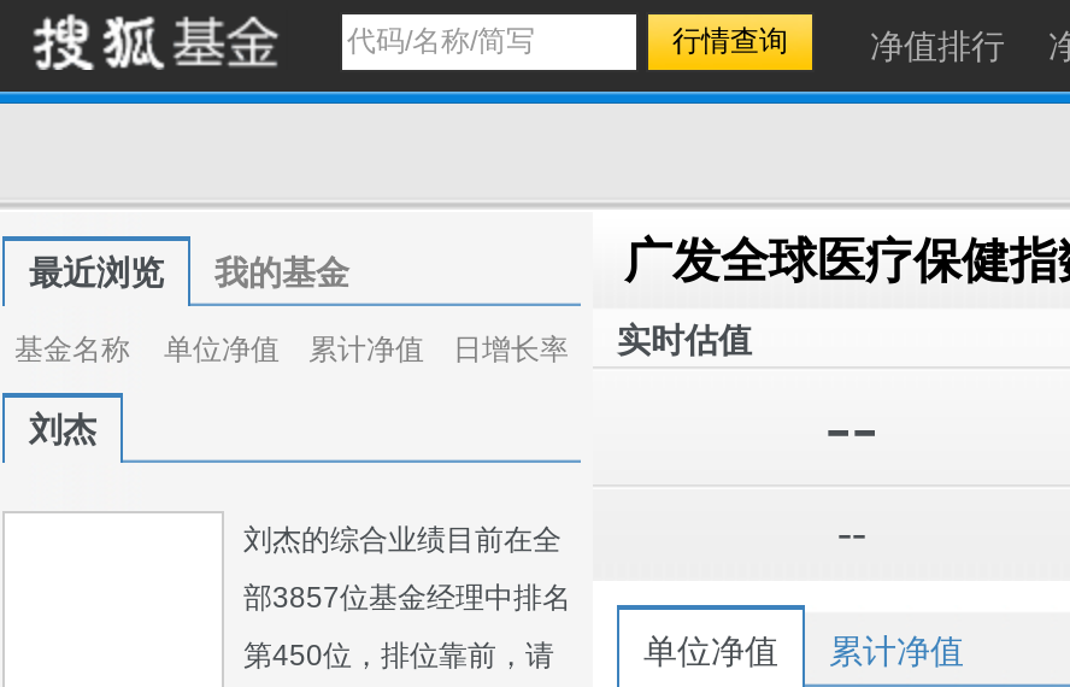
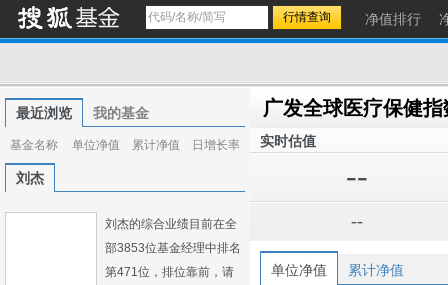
- 部3857位基金经理中排名
+ 部3853位基金经理中排名

- 第450位，排位靠前，请
+ 第471位，排位靠前，请
